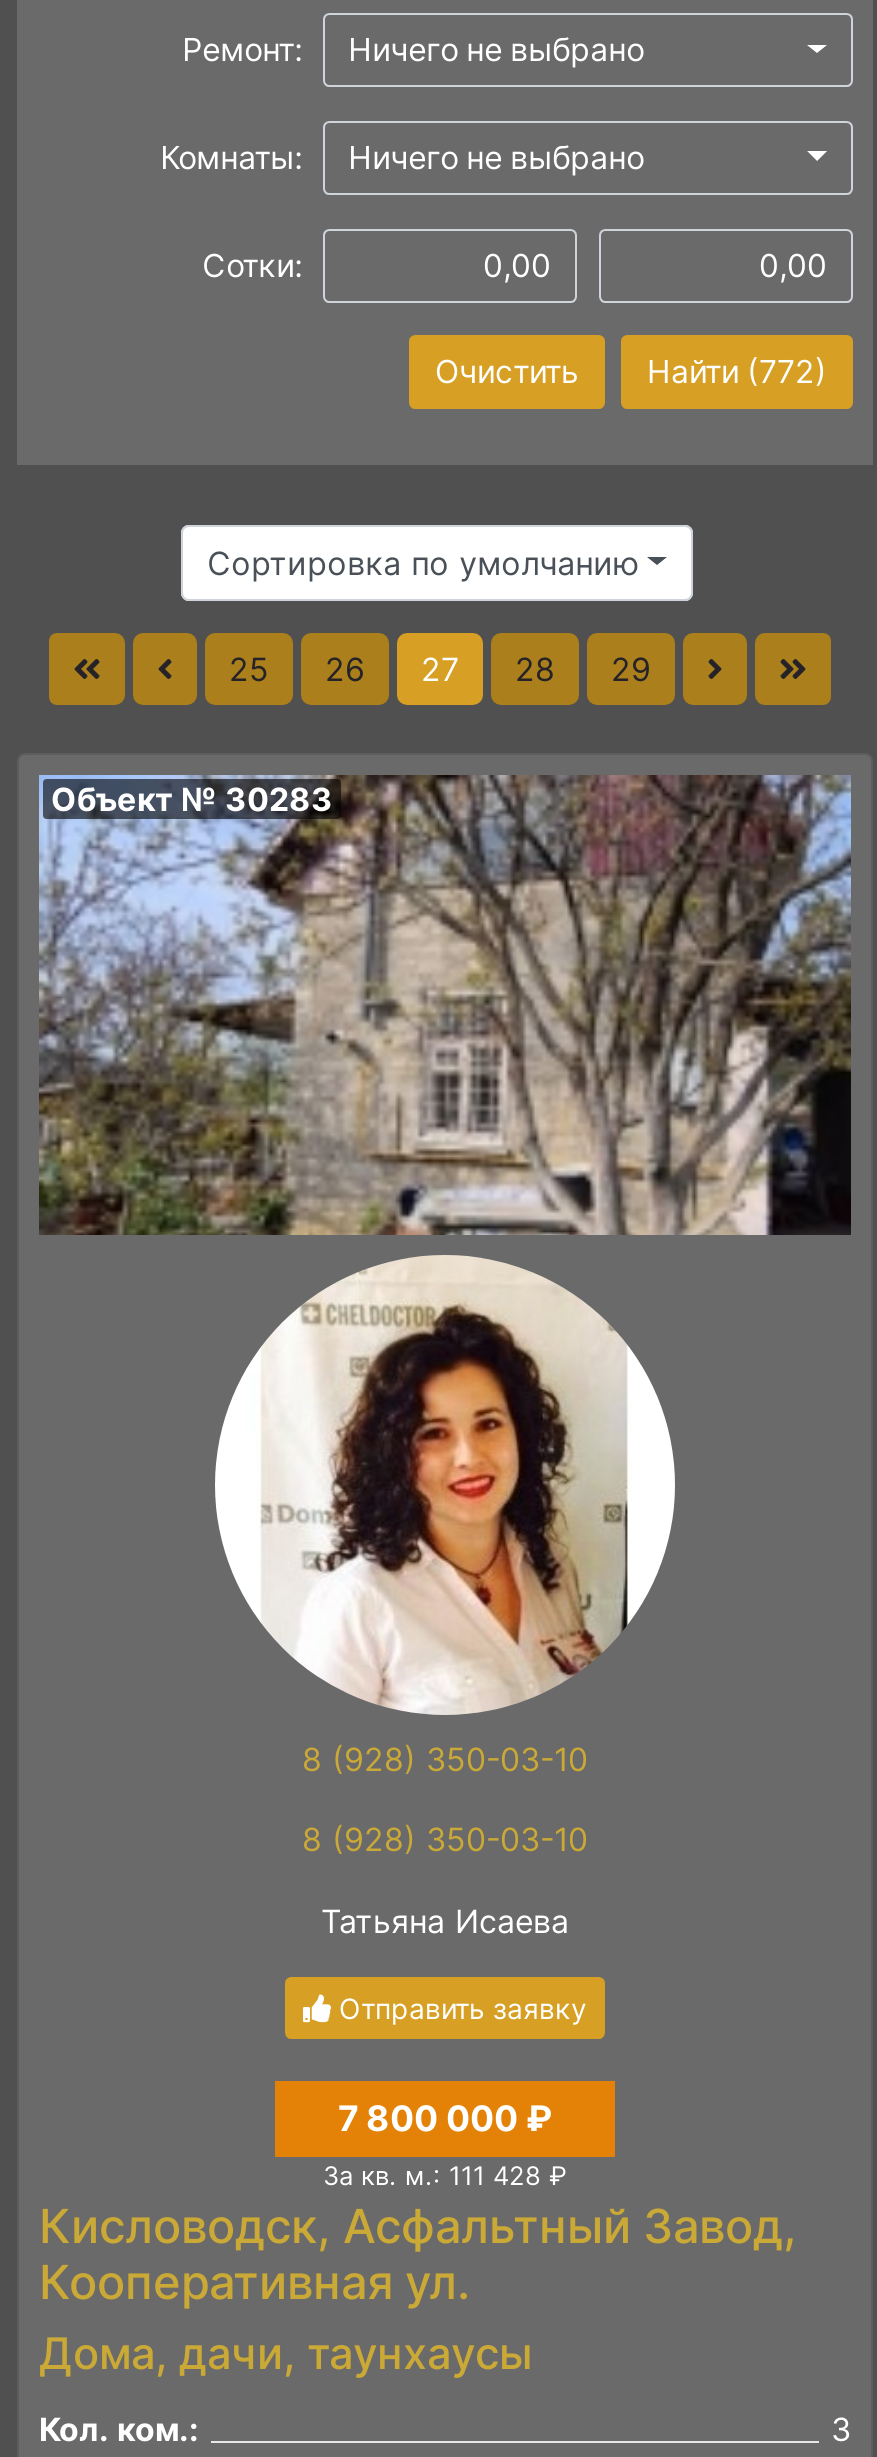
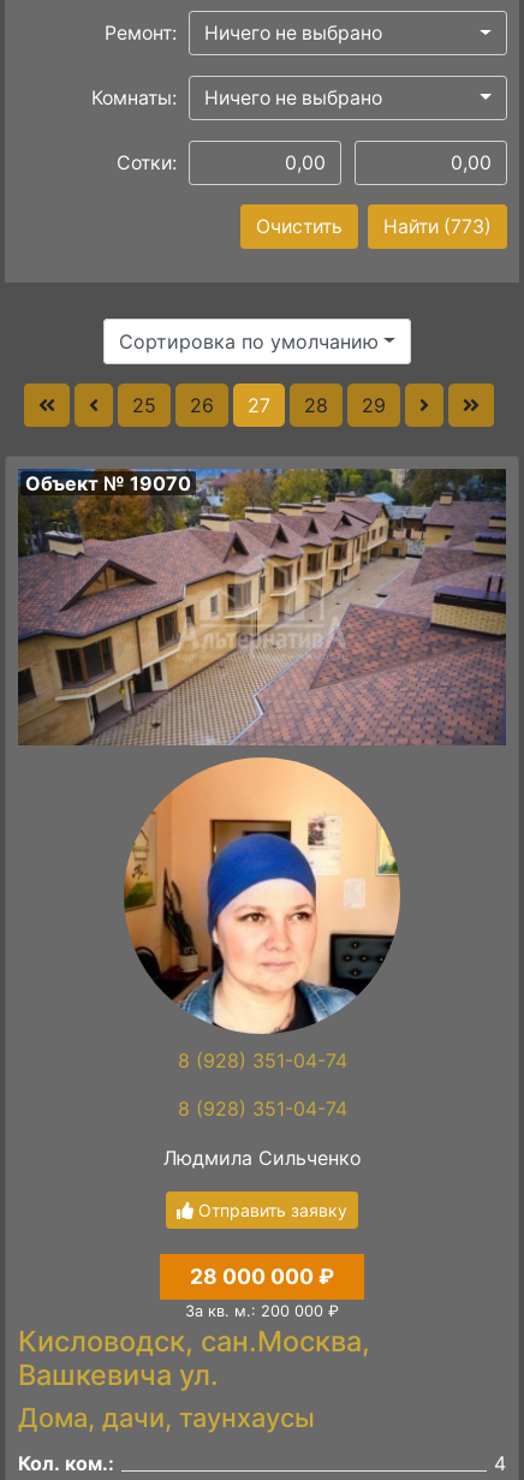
- Очистить Найти (772)
+ Очистить Найти (773)

- [image]
- Объект № 30283
+ [image]
+ Объект № 19070

- [image]
- 8 (928) 350-03-10
+ [image]
+ 8 (928) 351-04-74

- 8 (928) 350-03-10
+ 8 (928) 351-04-74

- Татьяна Исаева
+ Людмила Сильченко

- 7 800 000 ₽
+ 28 000 000 ₽

- За кв. м.: 111 428 ₽
- Кисловодск, Асфальтный Завод,
- Кооперативная ул.
+ За кв. м.: 200 000 ₽
+ Кисловодск, сан.Москва,
+ Вашкевича ул.

- 3
+ 4
